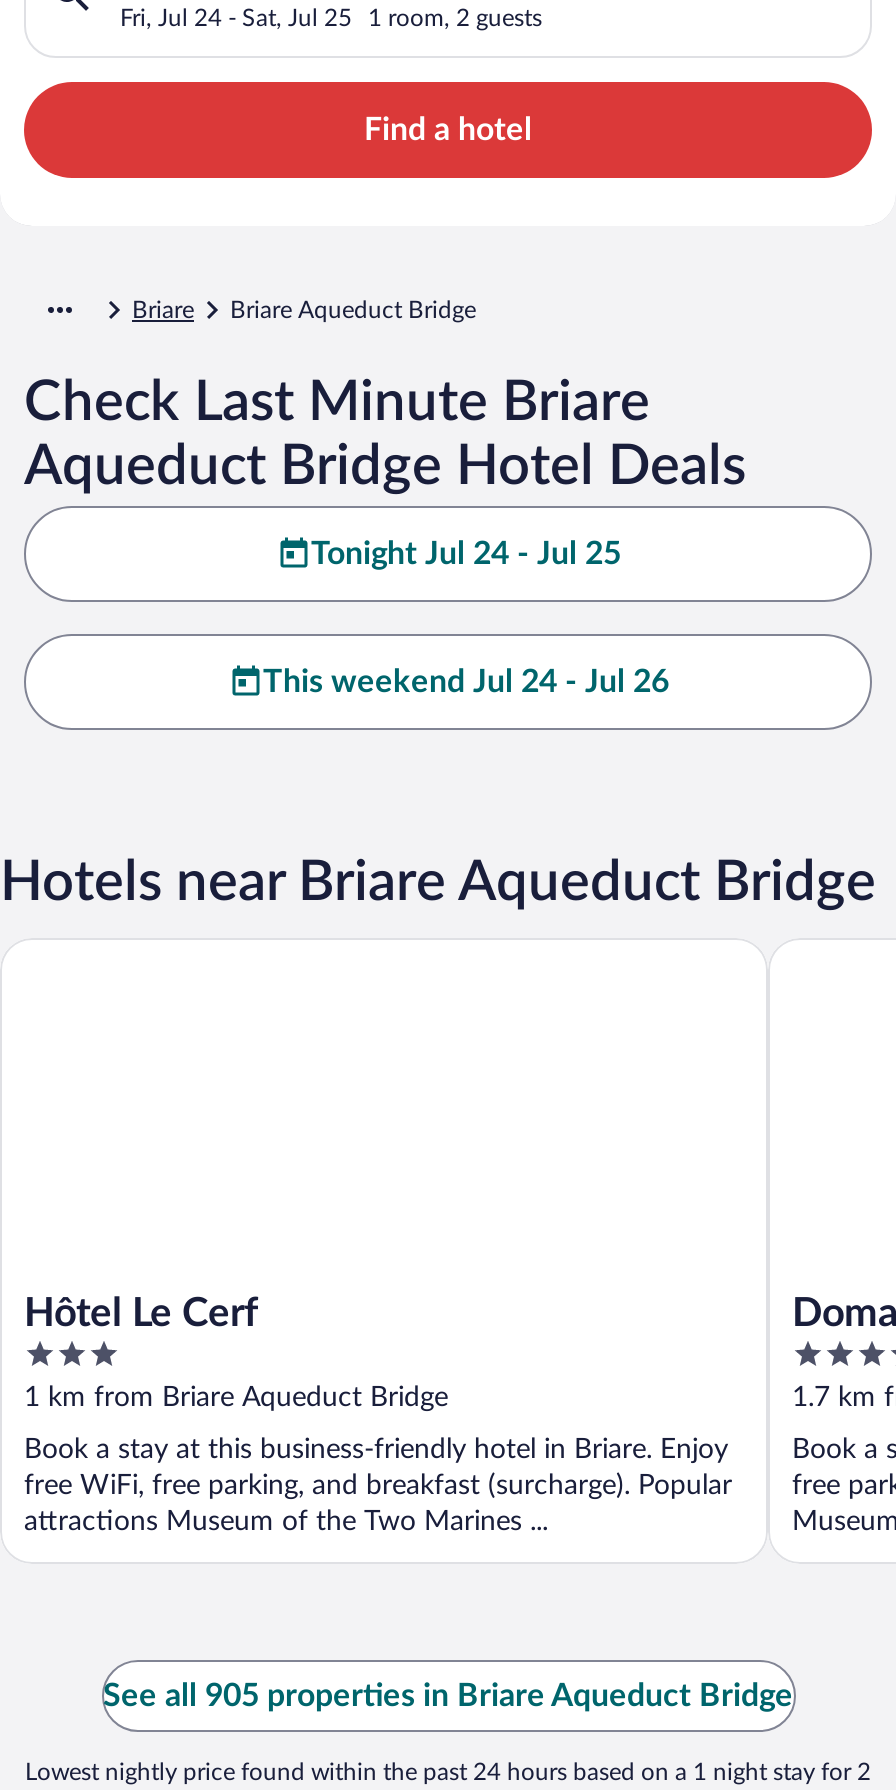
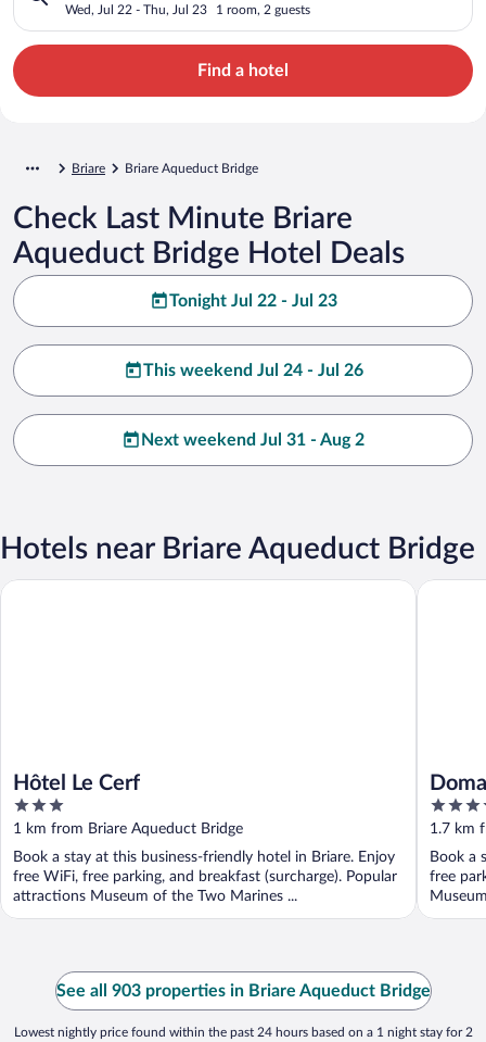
- Fri, Jul 24 - Sat, Jul 25
+ Wed, Jul 22 - Thu, Jul 23

- Tonight Jul 24 - Jul 25
+ Tonight Jul 22 - Jul 23

+ Next weekend Jul 31 - Aug 2

- See all 905 properties in Briare Aqueduct Bridge
+ See all 903 properties in Briare Aqueduct Bridge
